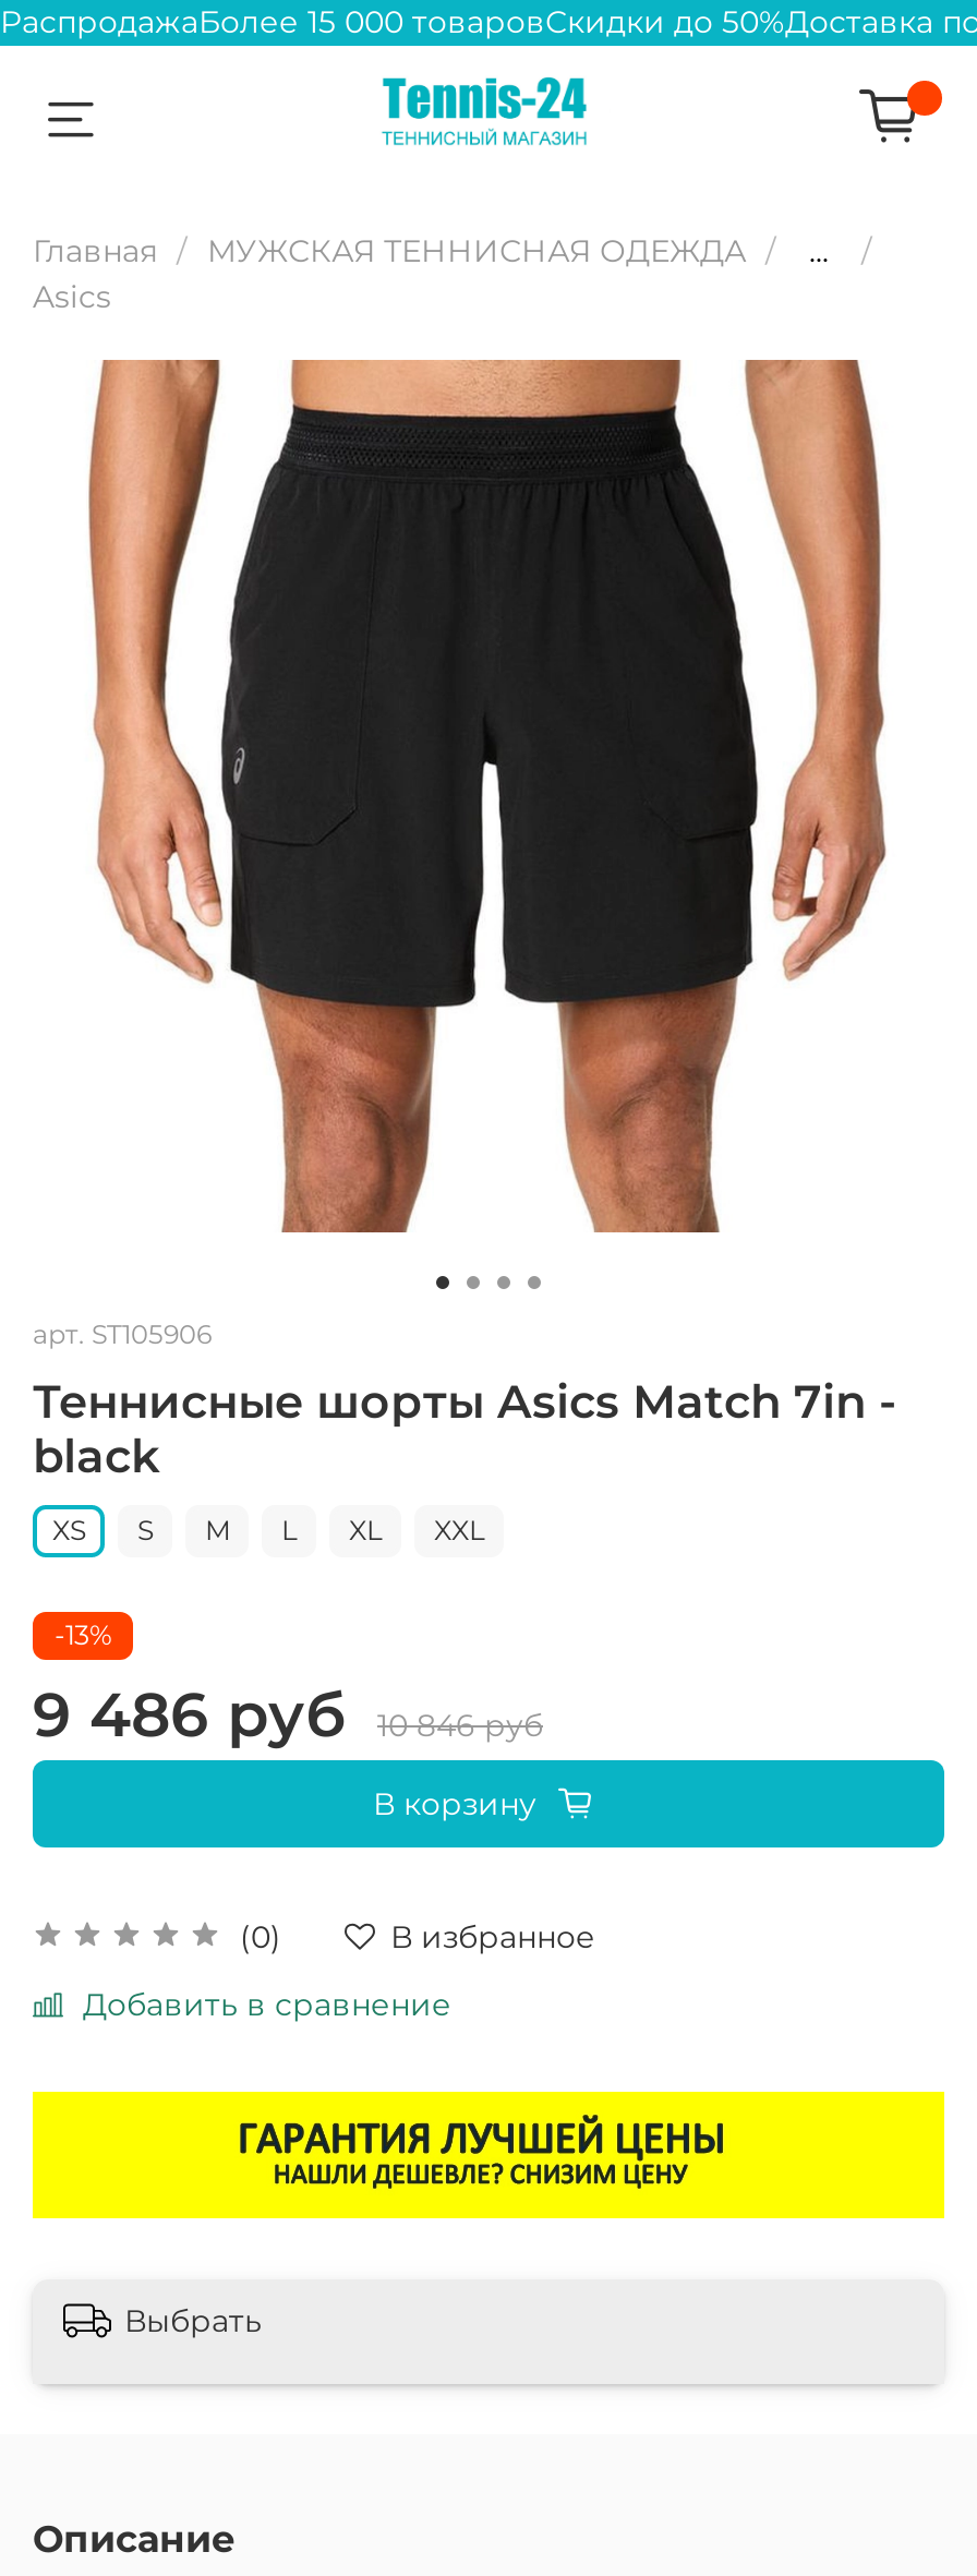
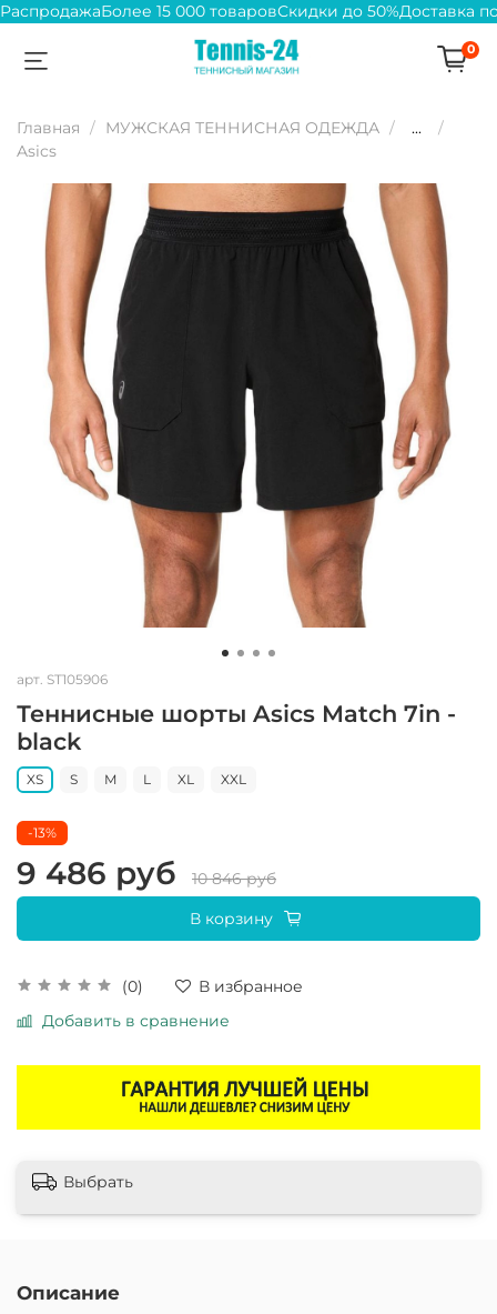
+ 0
